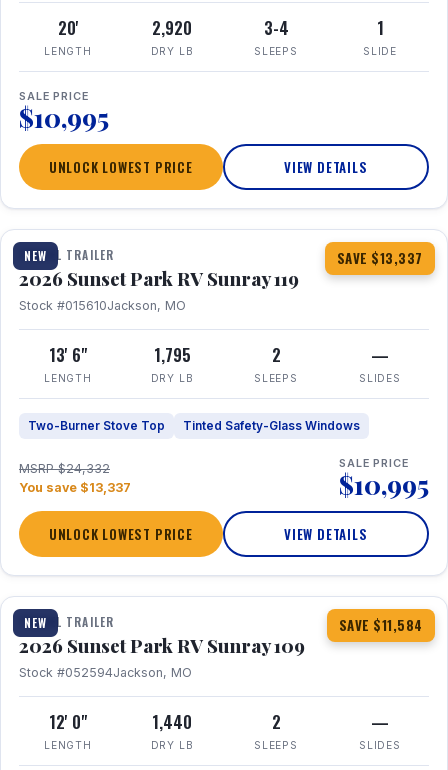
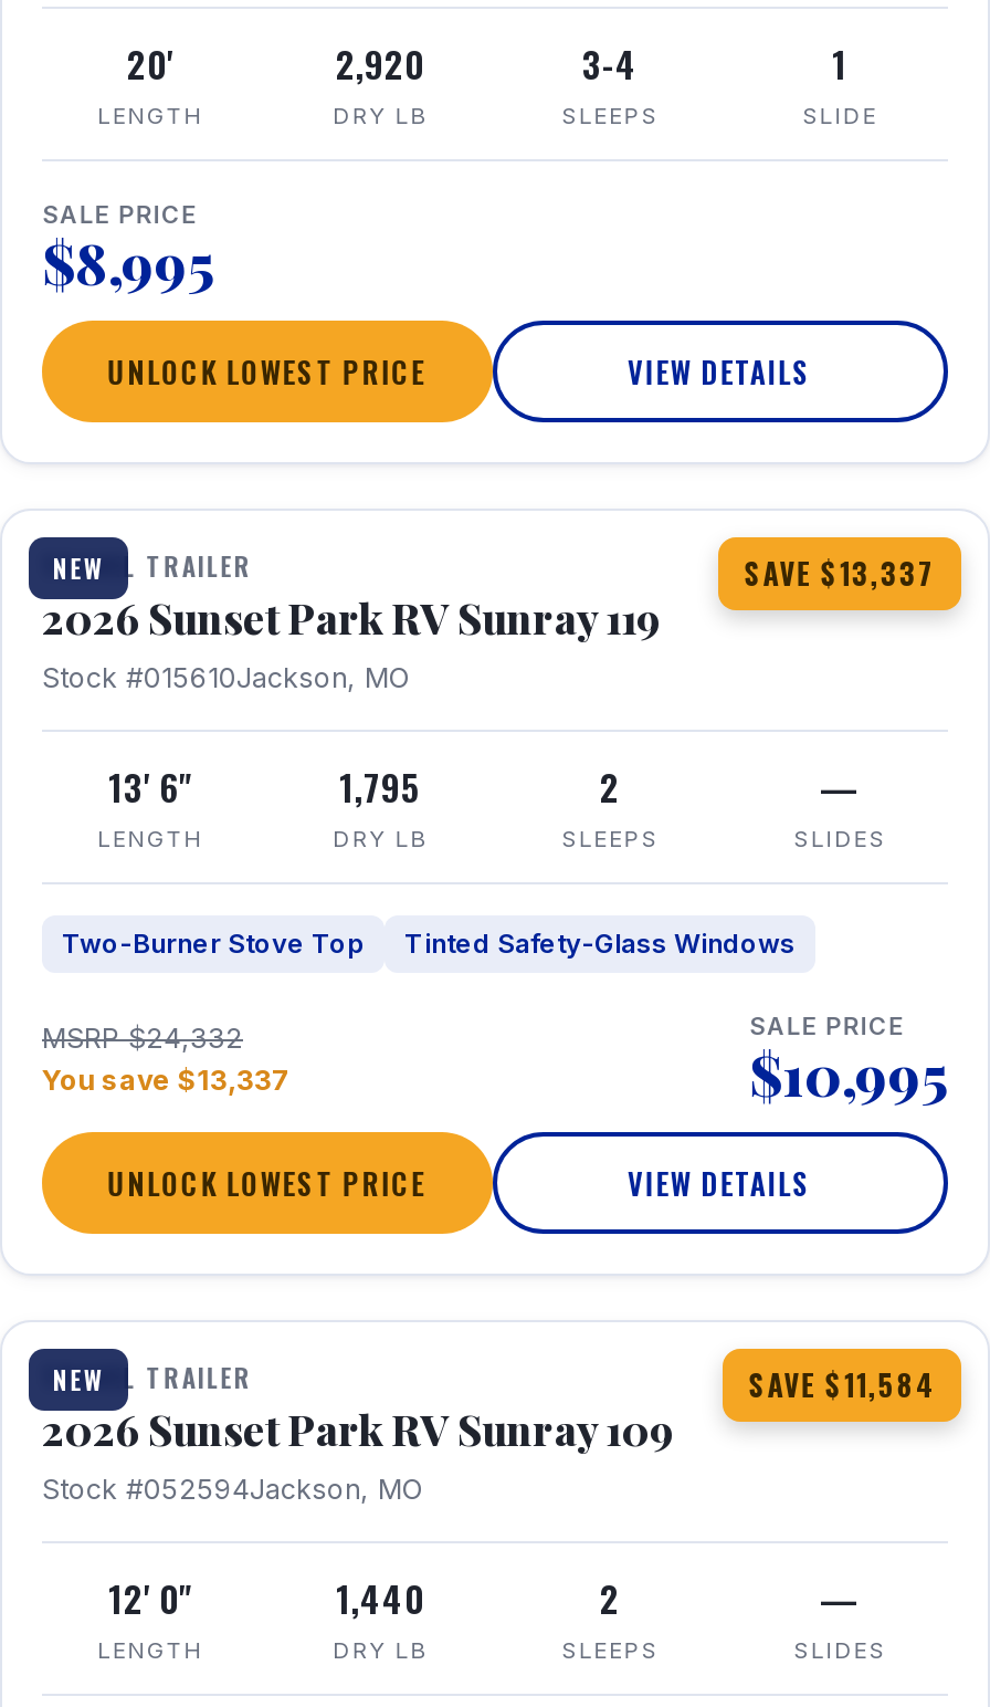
- $10,995
+ $8,995
